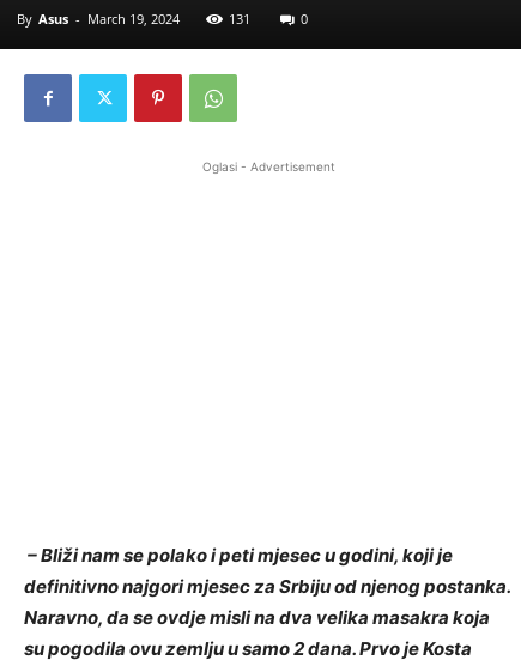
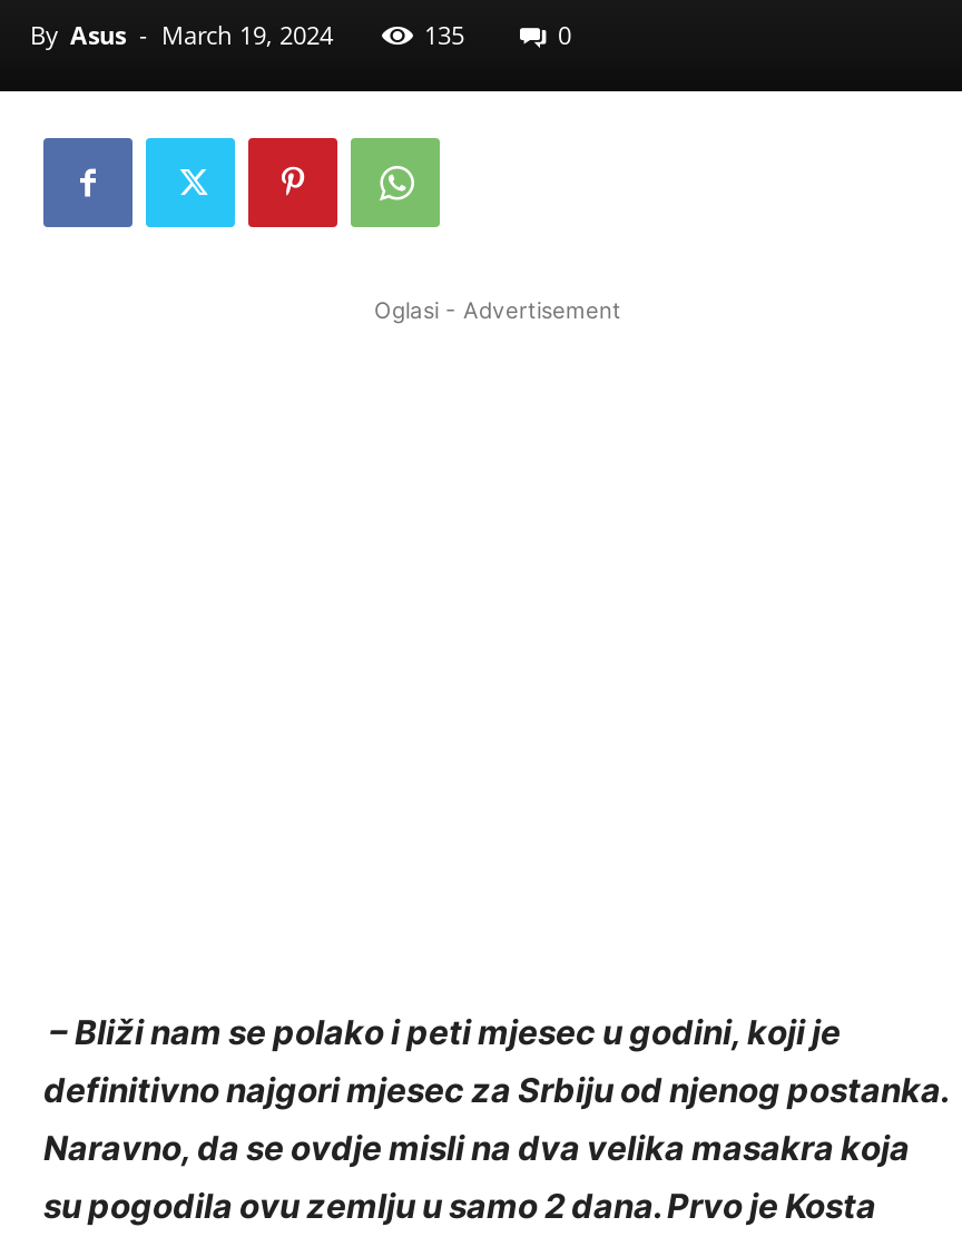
- 131
+ 135
